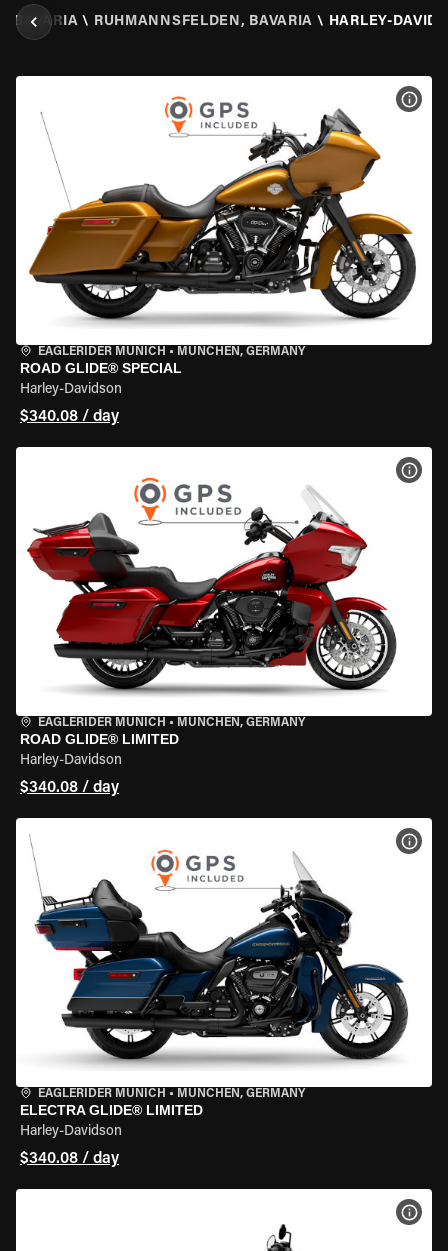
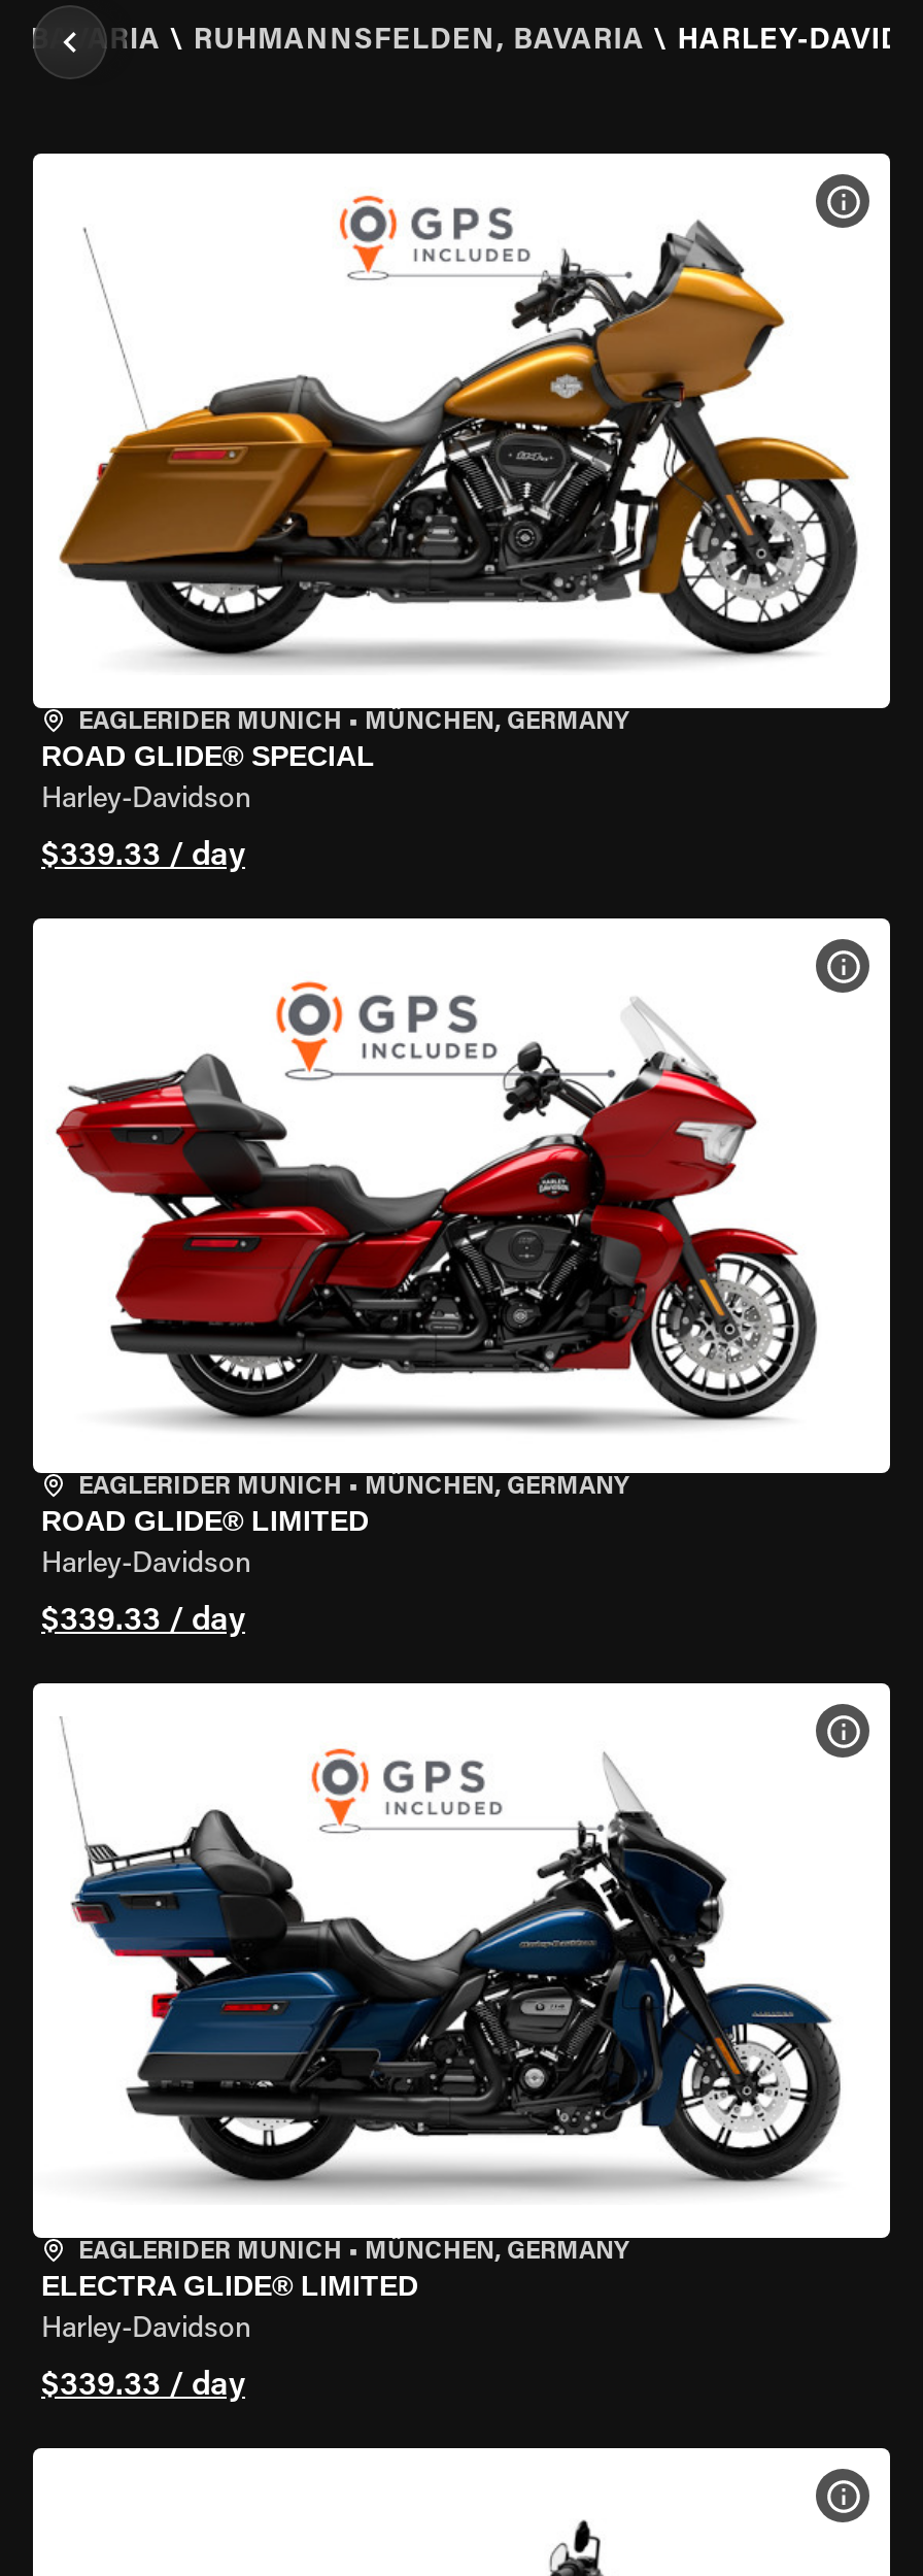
- $340.08 / day
+ $339.33 / day

- $340.08 / day
+ $339.33 / day

- $340.08 / day
+ $339.33 / day
